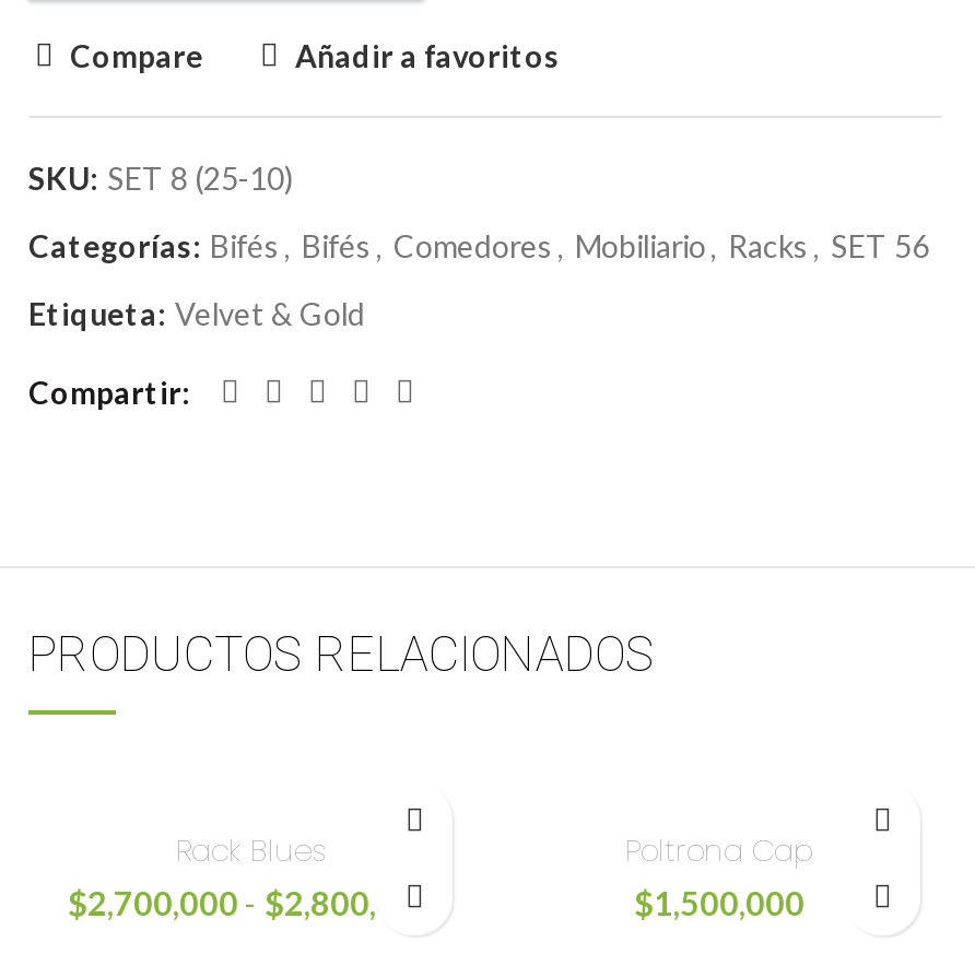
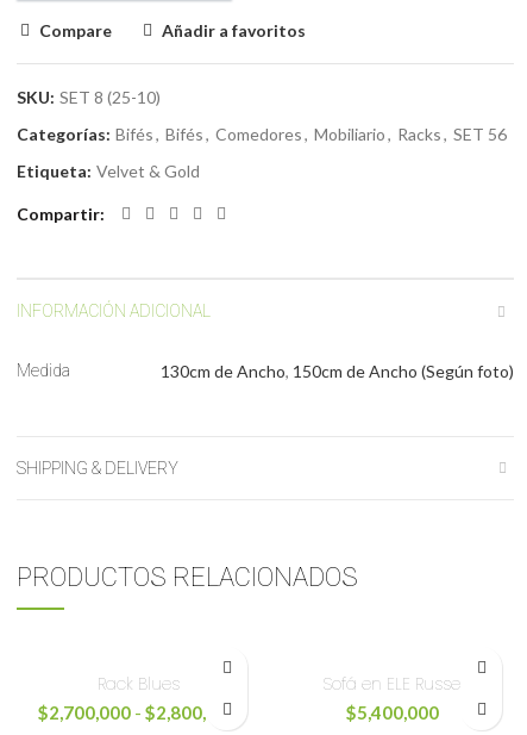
+ INFORMACIÓN ADICIONAL
+ Medida
+ 130cm de Ancho, 150cm de Ancho (Según foto)

+ SHIPPING & DELIVERY

- Poltrona Cap
- $1,500,000
+ Sofá en ELE Russel
+ $5,400,000
